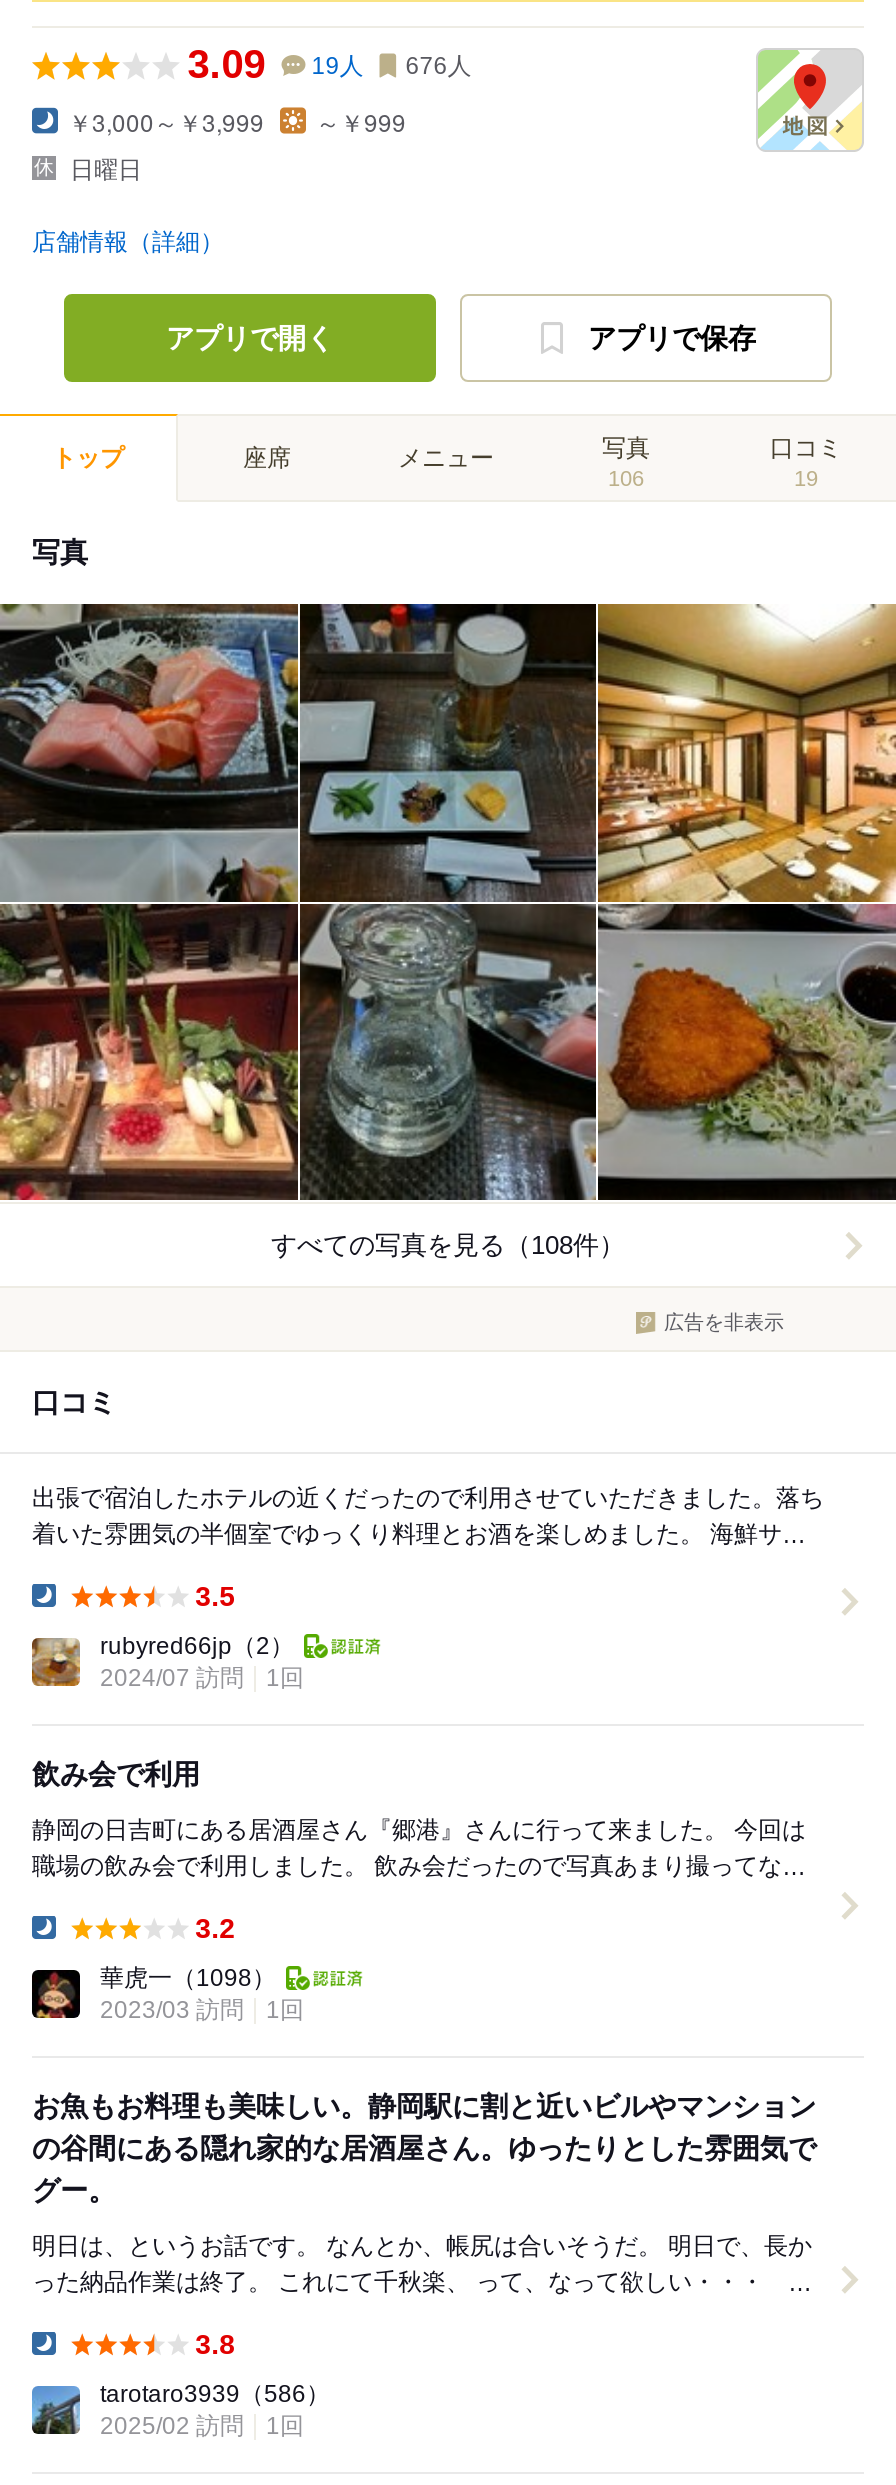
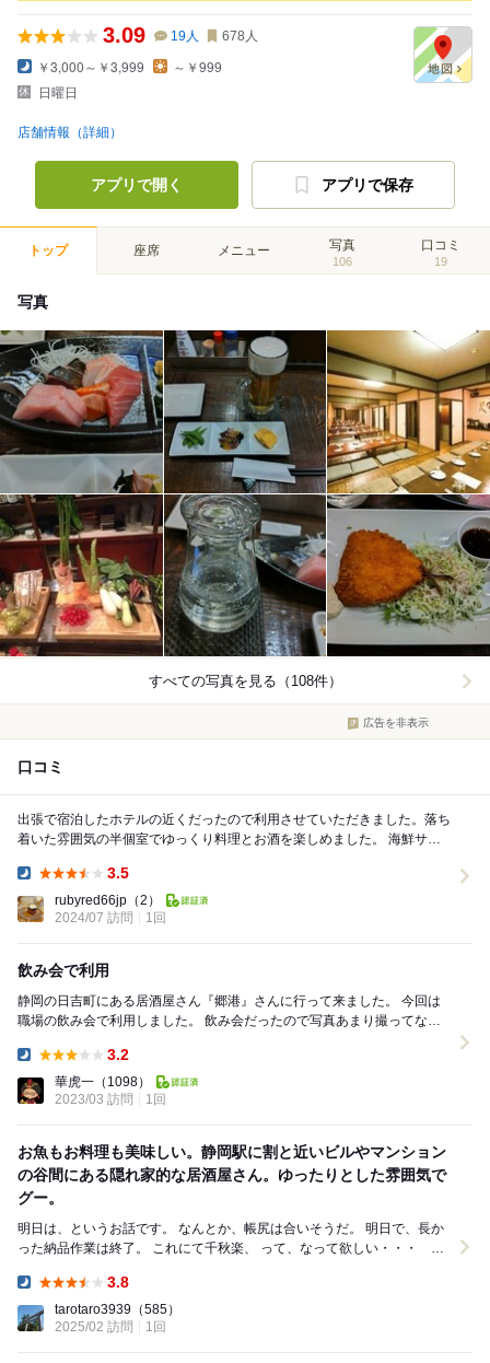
- 3.09 19人 676人
+ 3.09 19人 678人

- tarotaro3939（586）
+ tarotaro3939（585）
